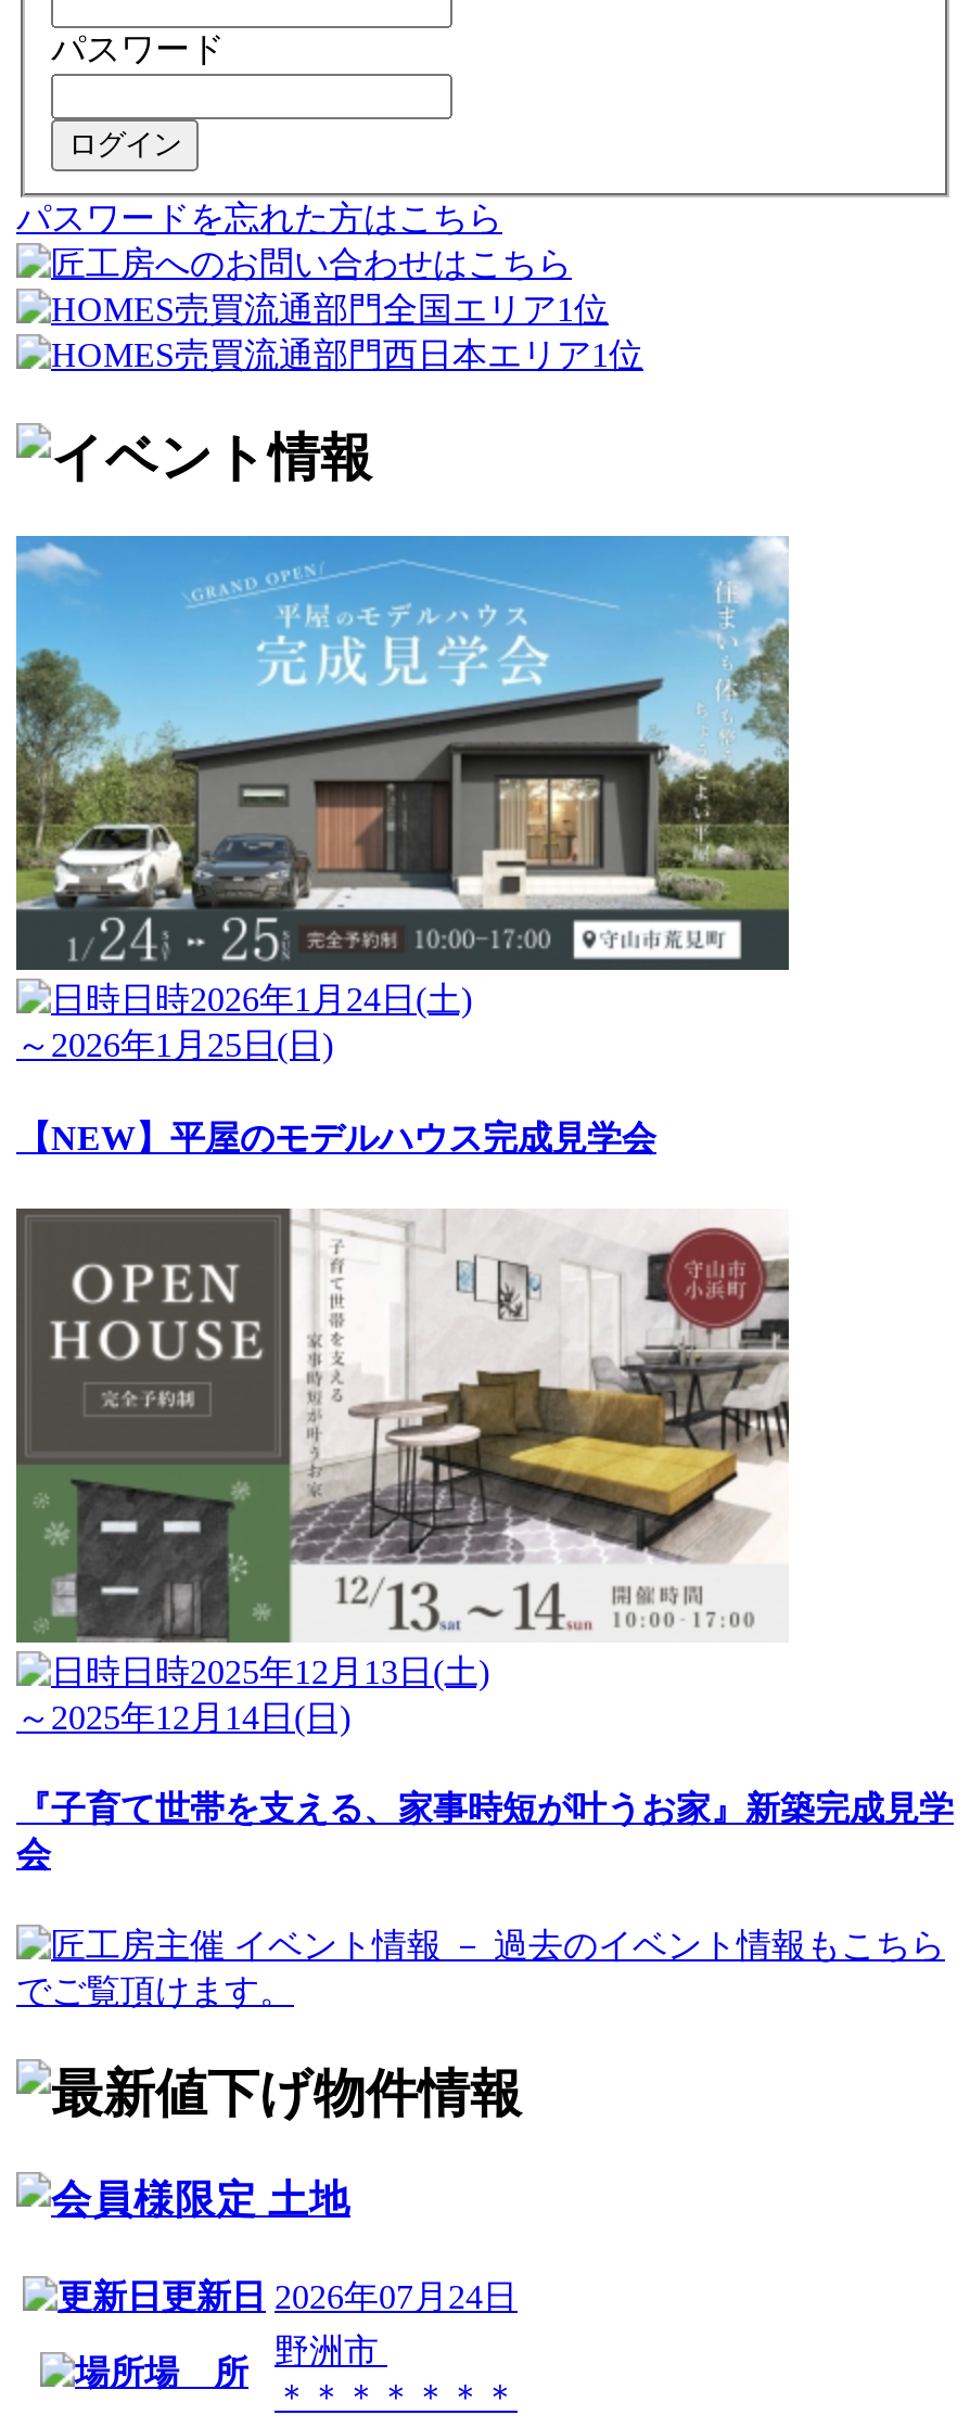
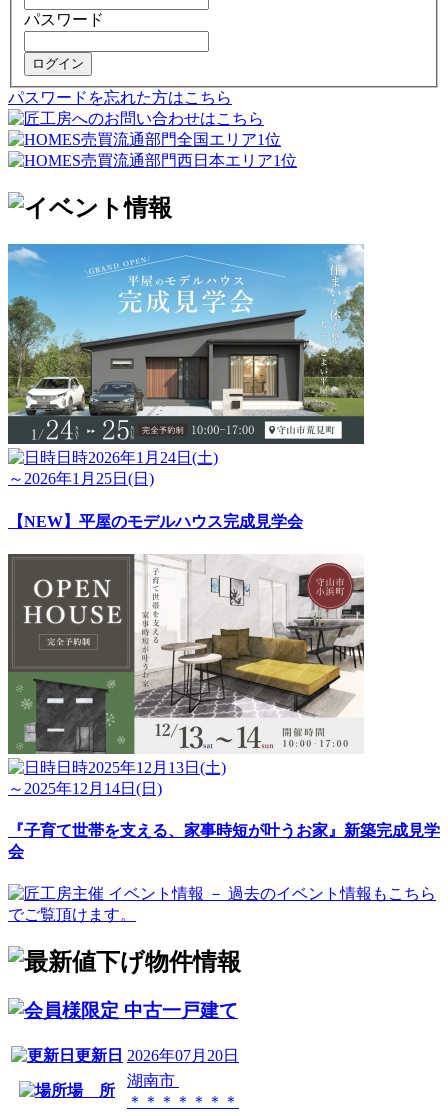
- 土地
+ 中古一戸建て

- 更新日 2026年07月24日
+ 更新日 2026年07月20日

- 野洲市
+ 湖南市
